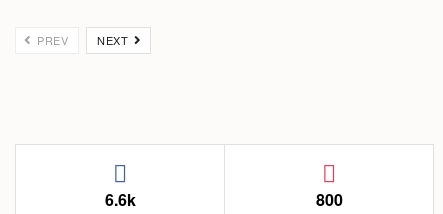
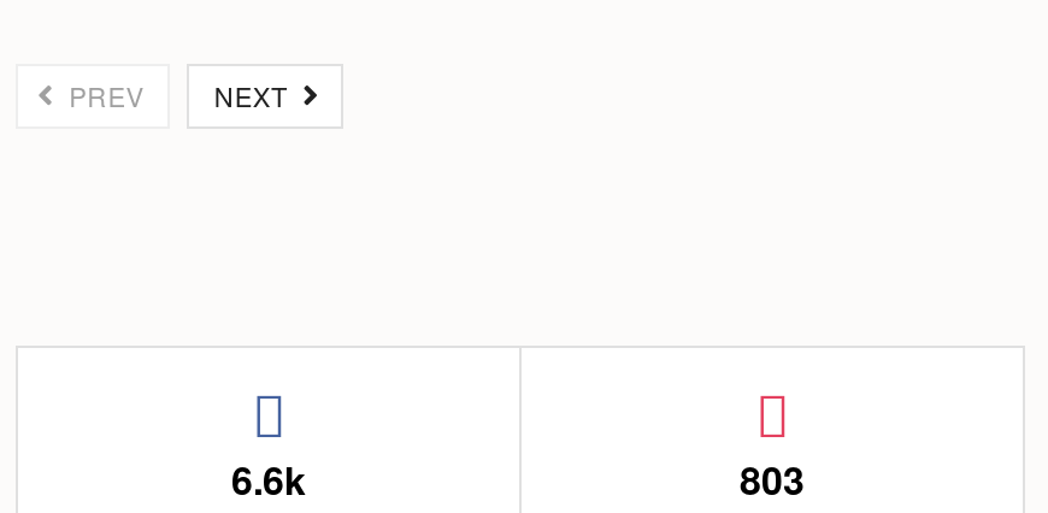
- 800
+ 803
